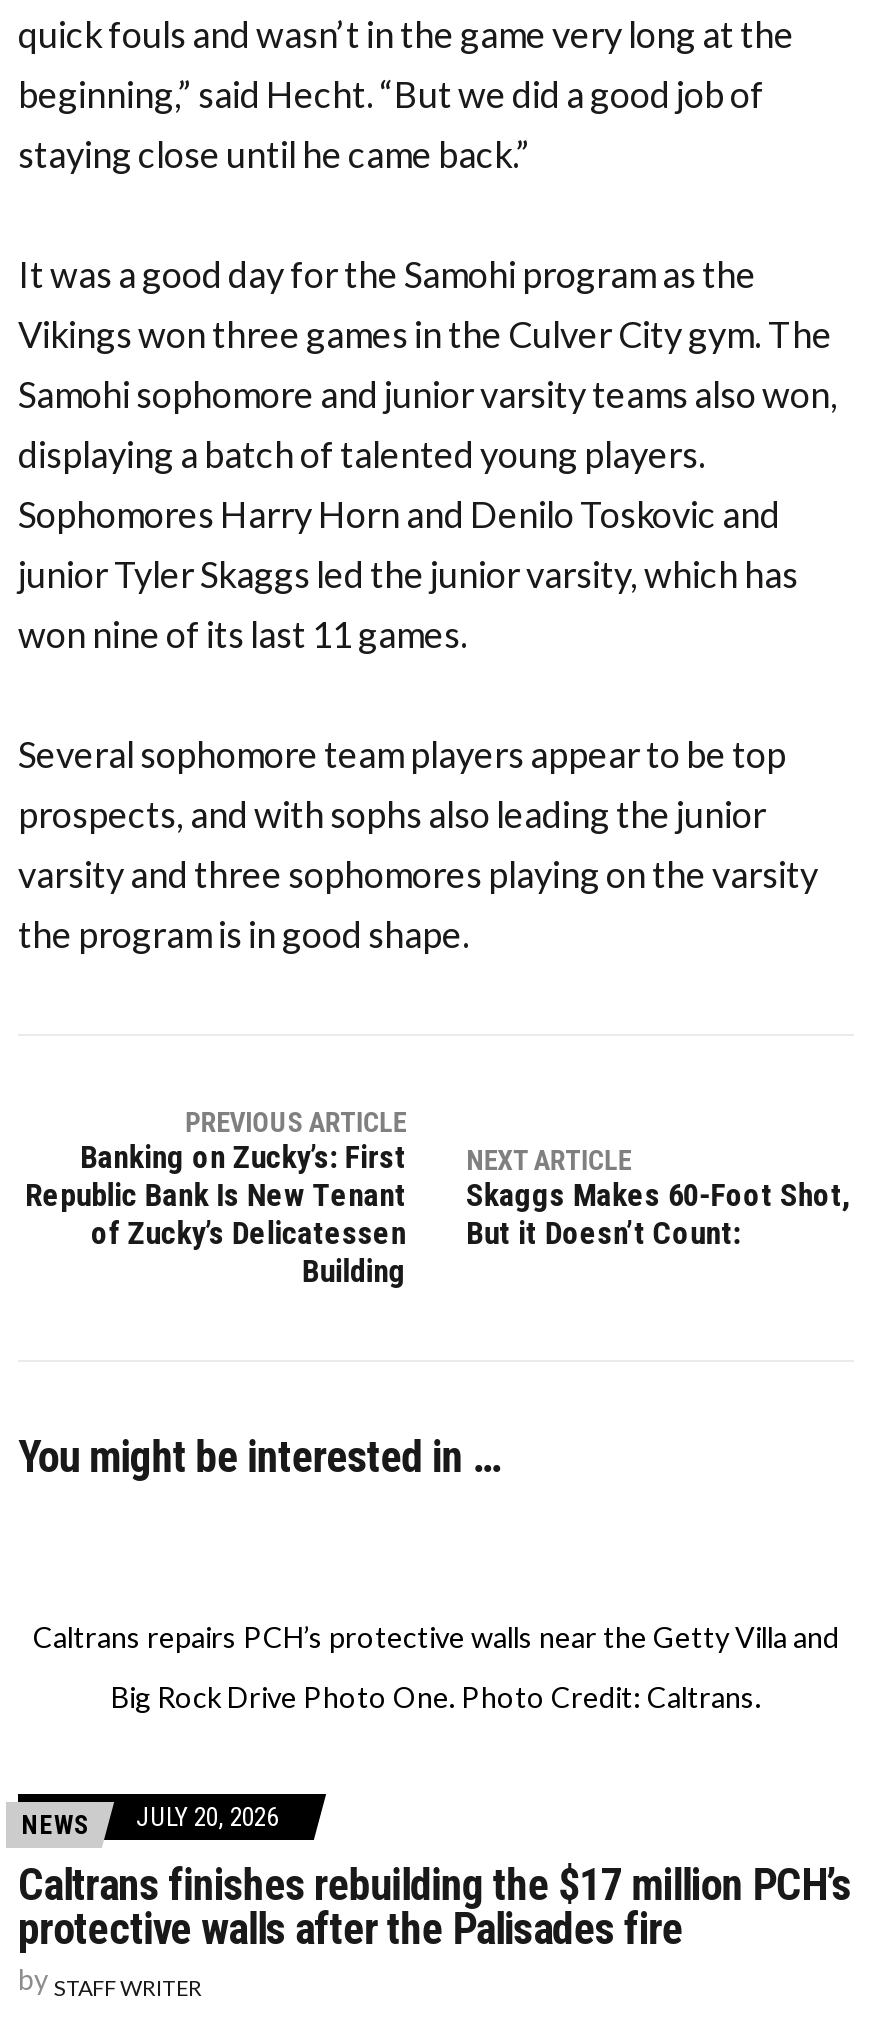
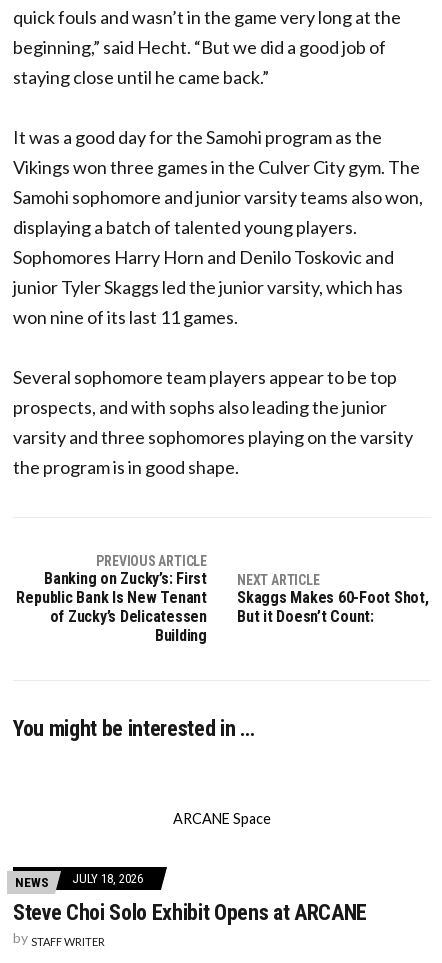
- Caltrans repairs PCH’s protective walls near the Getty Villa and
- Big Rock Drive Photo One. Photo Credit: Caltrans.
+ ARCANE Space

- NEWS JULY 20, 2026
+ NEWS JULY 18, 2026

- Caltrans finishes rebuilding the $17 million PCH’s
- protective walls after the Palisades fire
+ Steve Choi Solo Exhibit Opens at ARCANE
